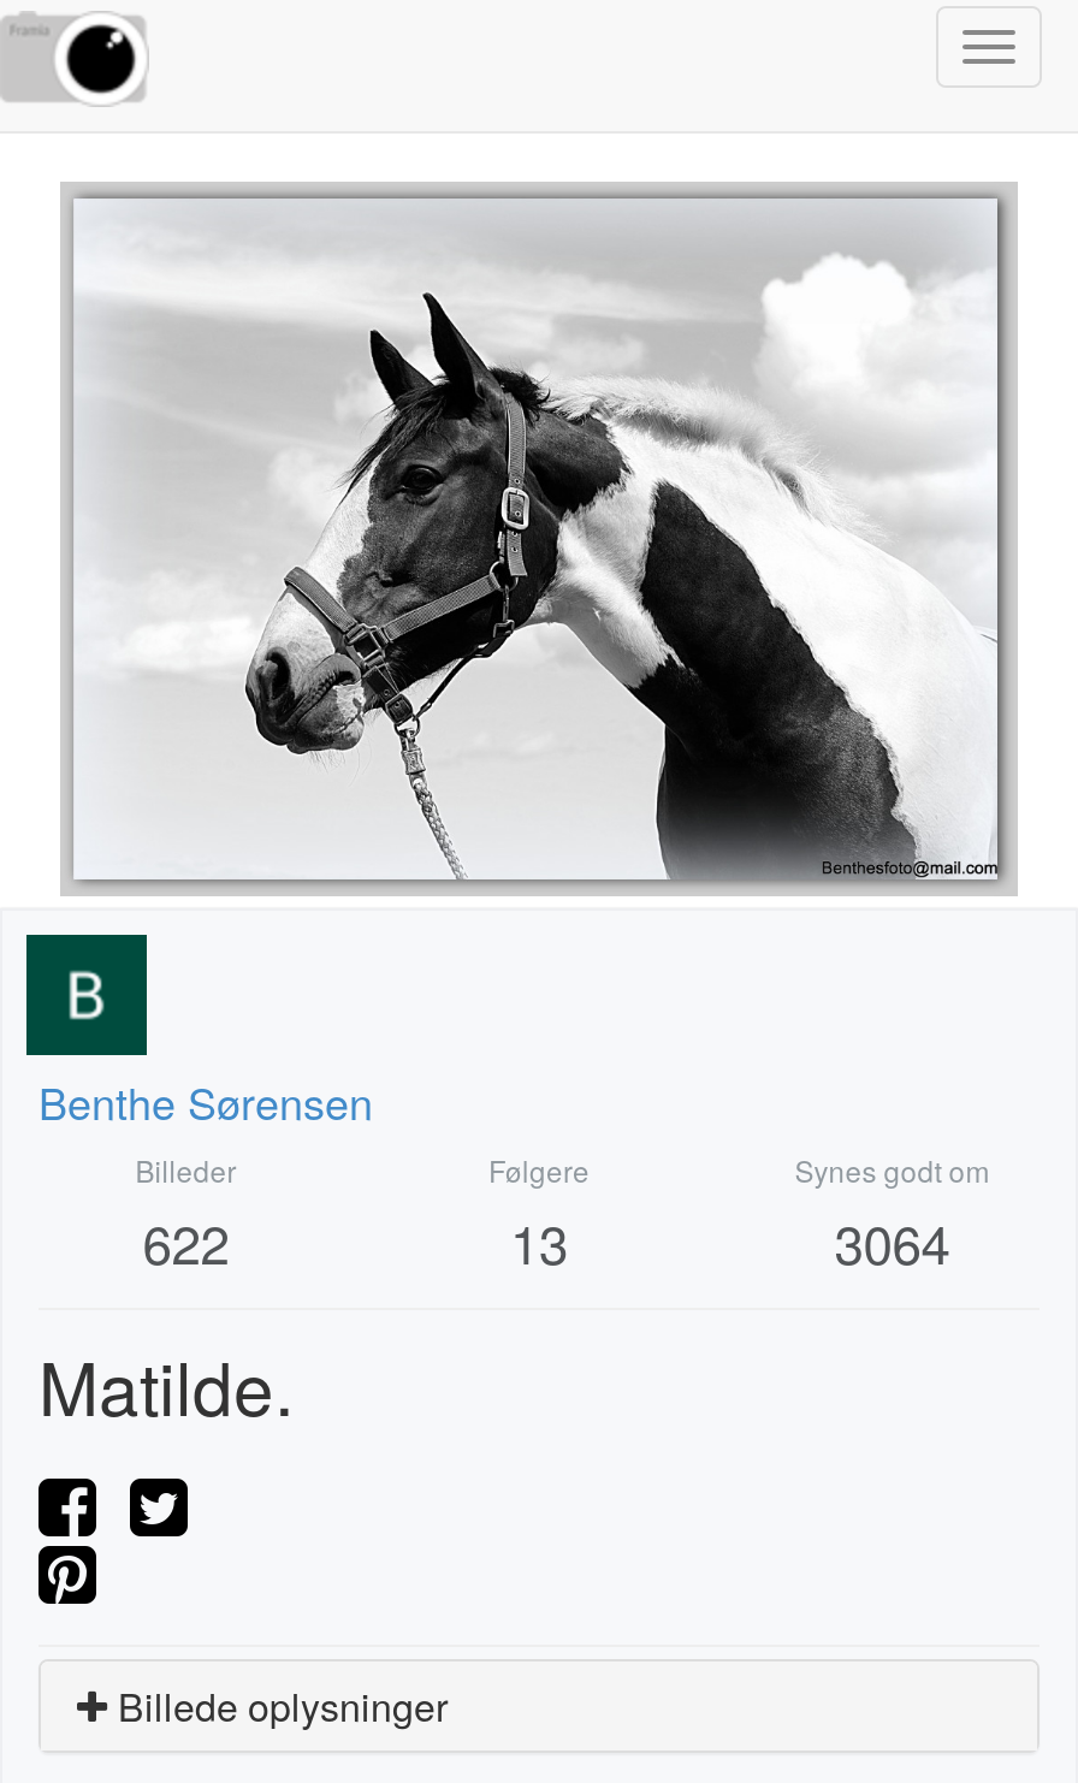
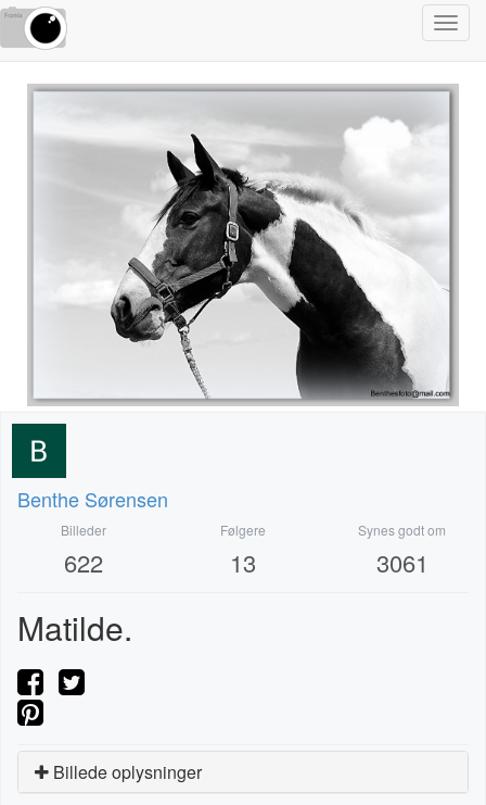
- 3064
+ 3061
